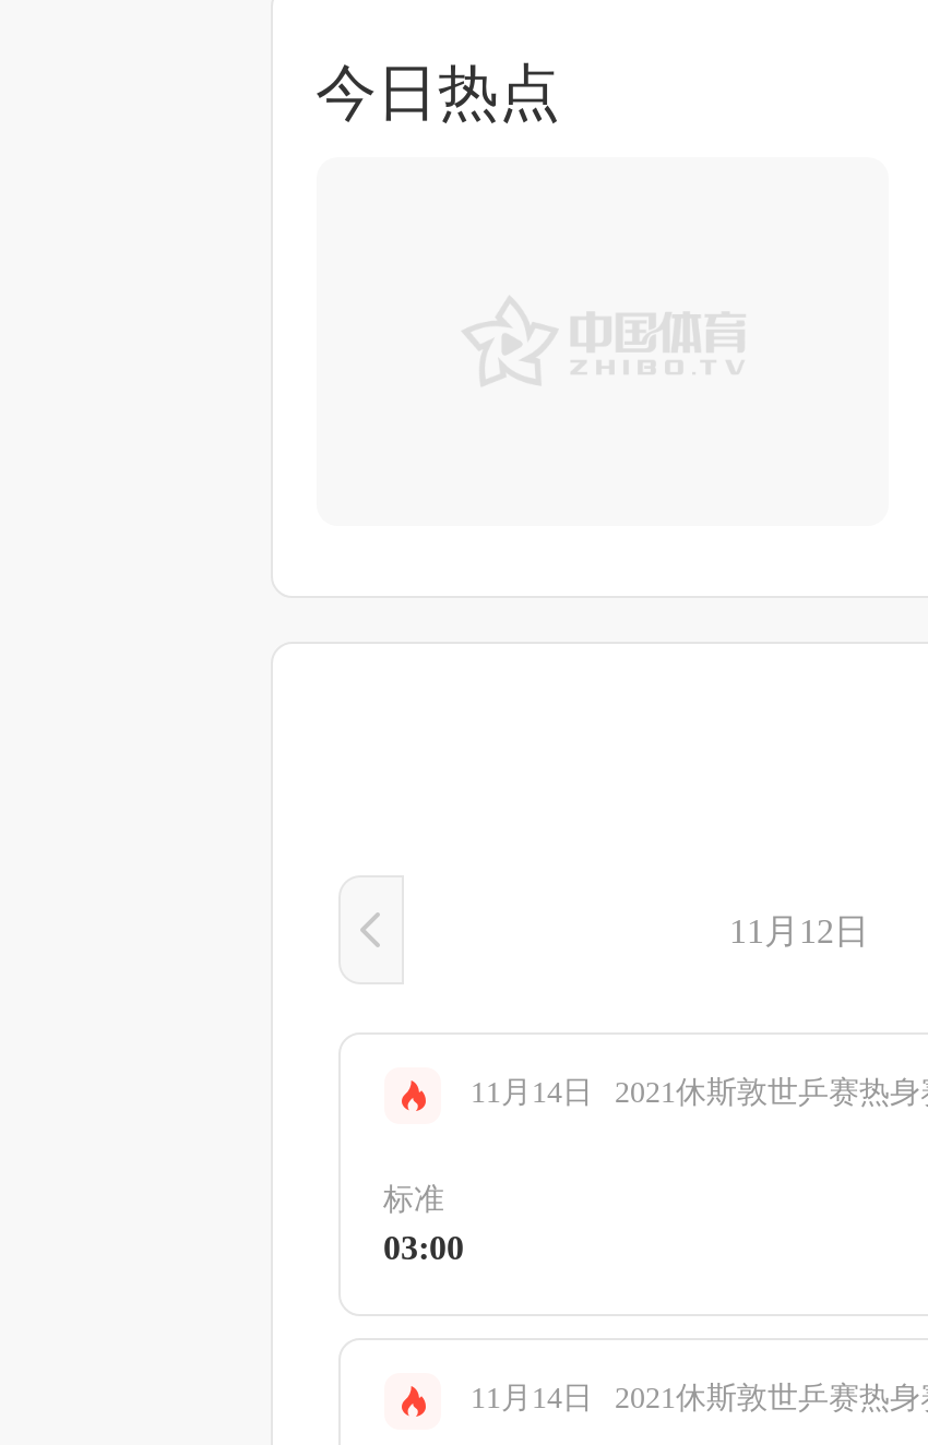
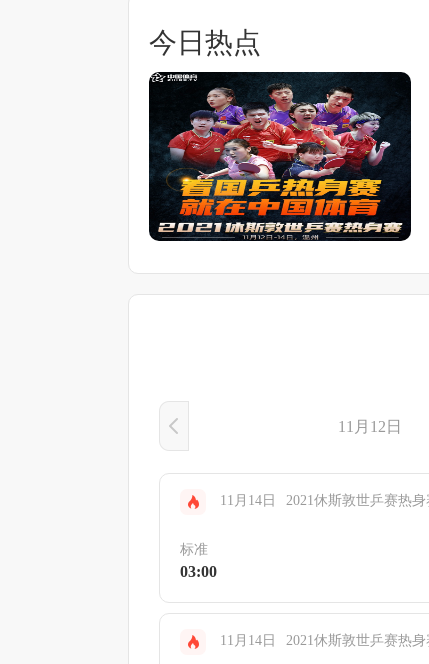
+ [image]
